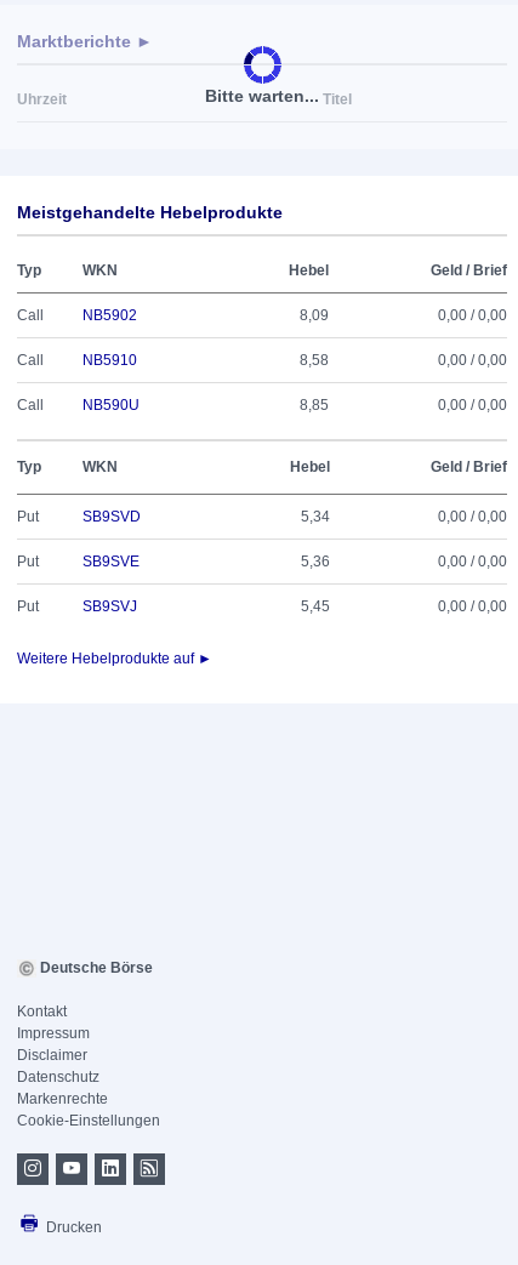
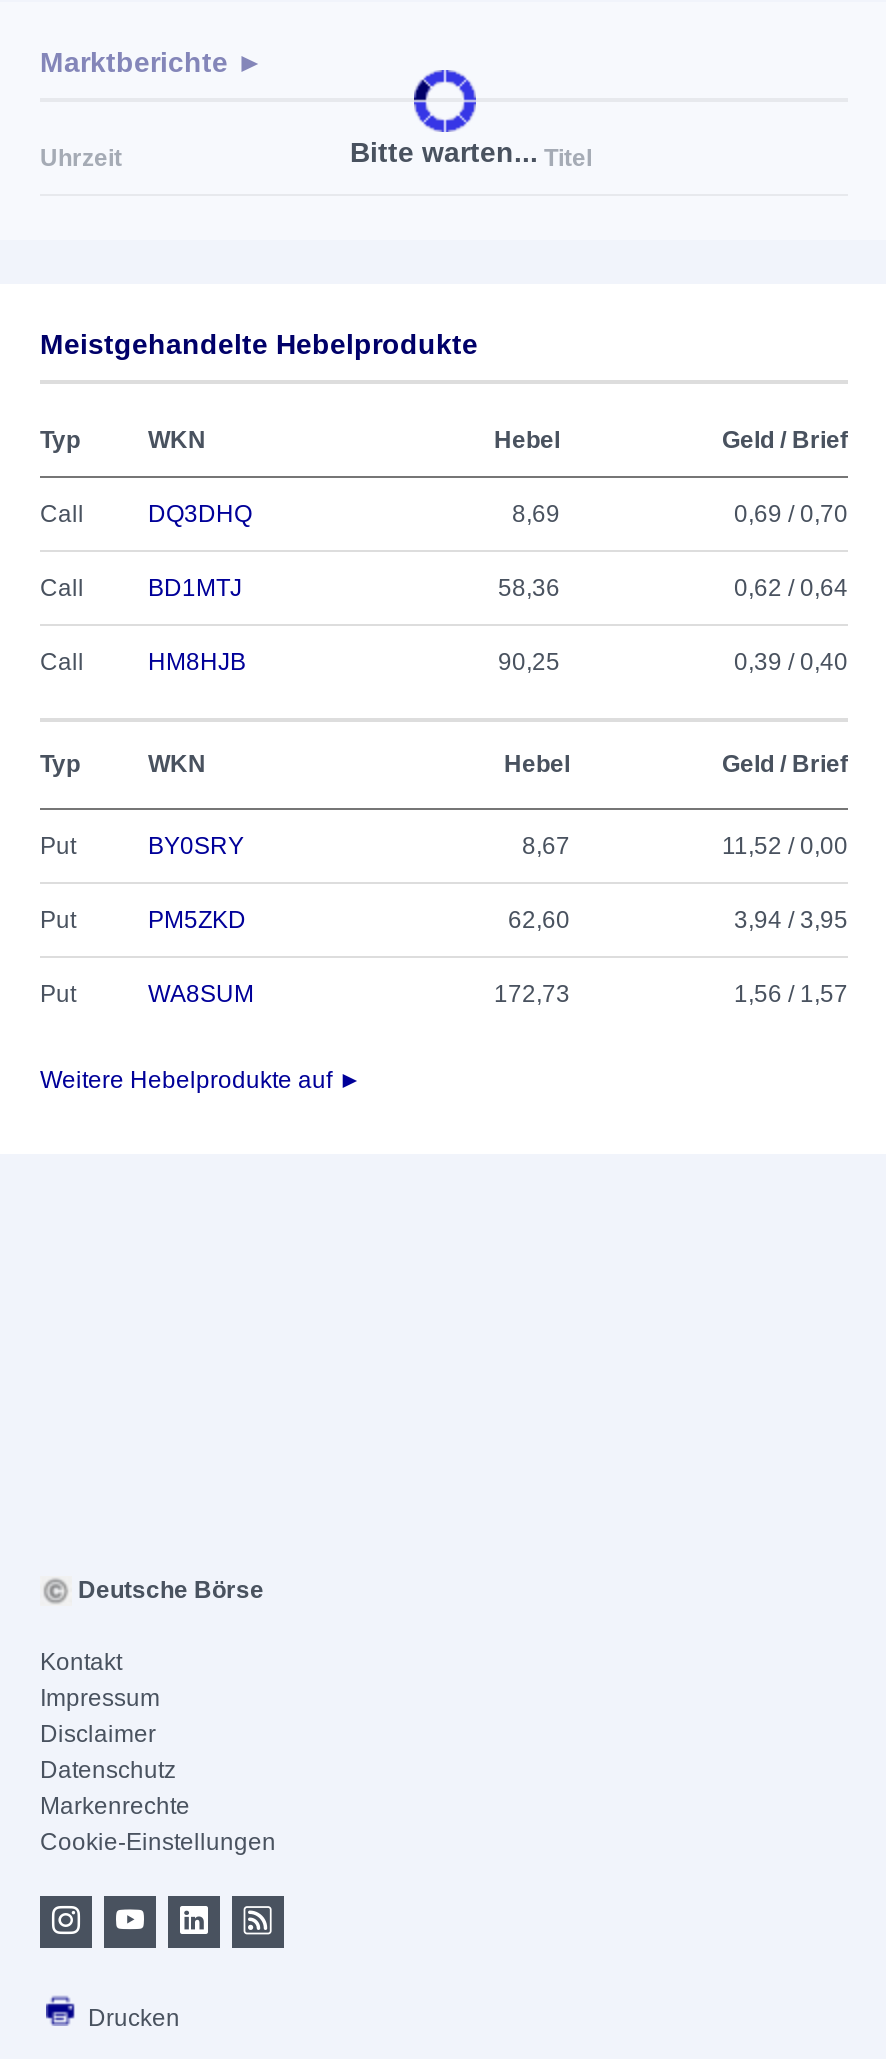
- NB5902
- 8,09
- 0,00 / 0,00
+ DQ3DHQ
+ 8,69
+ 0,69 / 0,70

- NB5910
- 8,58
- 0,00 / 0,00
+ BD1MTJ
+ 58,36
+ 0,62 / 0,64

- NB590U
- 8,85
- 0,00 / 0,00
+ HM8HJB
+ 90,25
+ 0,39 / 0,40

- SB9SVD
- 5,34
- 0,00 / 0,00
+ BY0SRY
+ 8,67
+ 11,52 / 0,00

- SB9SVE
- 5,36
- 0,00 / 0,00
+ PM5ZKD
+ 62,60
+ 3,94 / 3,95

- SB9SVJ
- 5,45
- 0,00 / 0,00
+ WA8SUM
+ 172,73
+ 1,56 / 1,57
